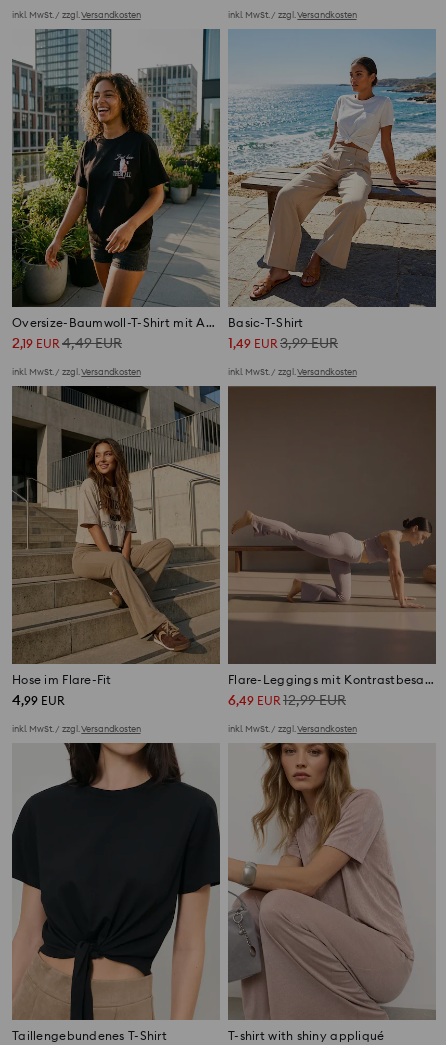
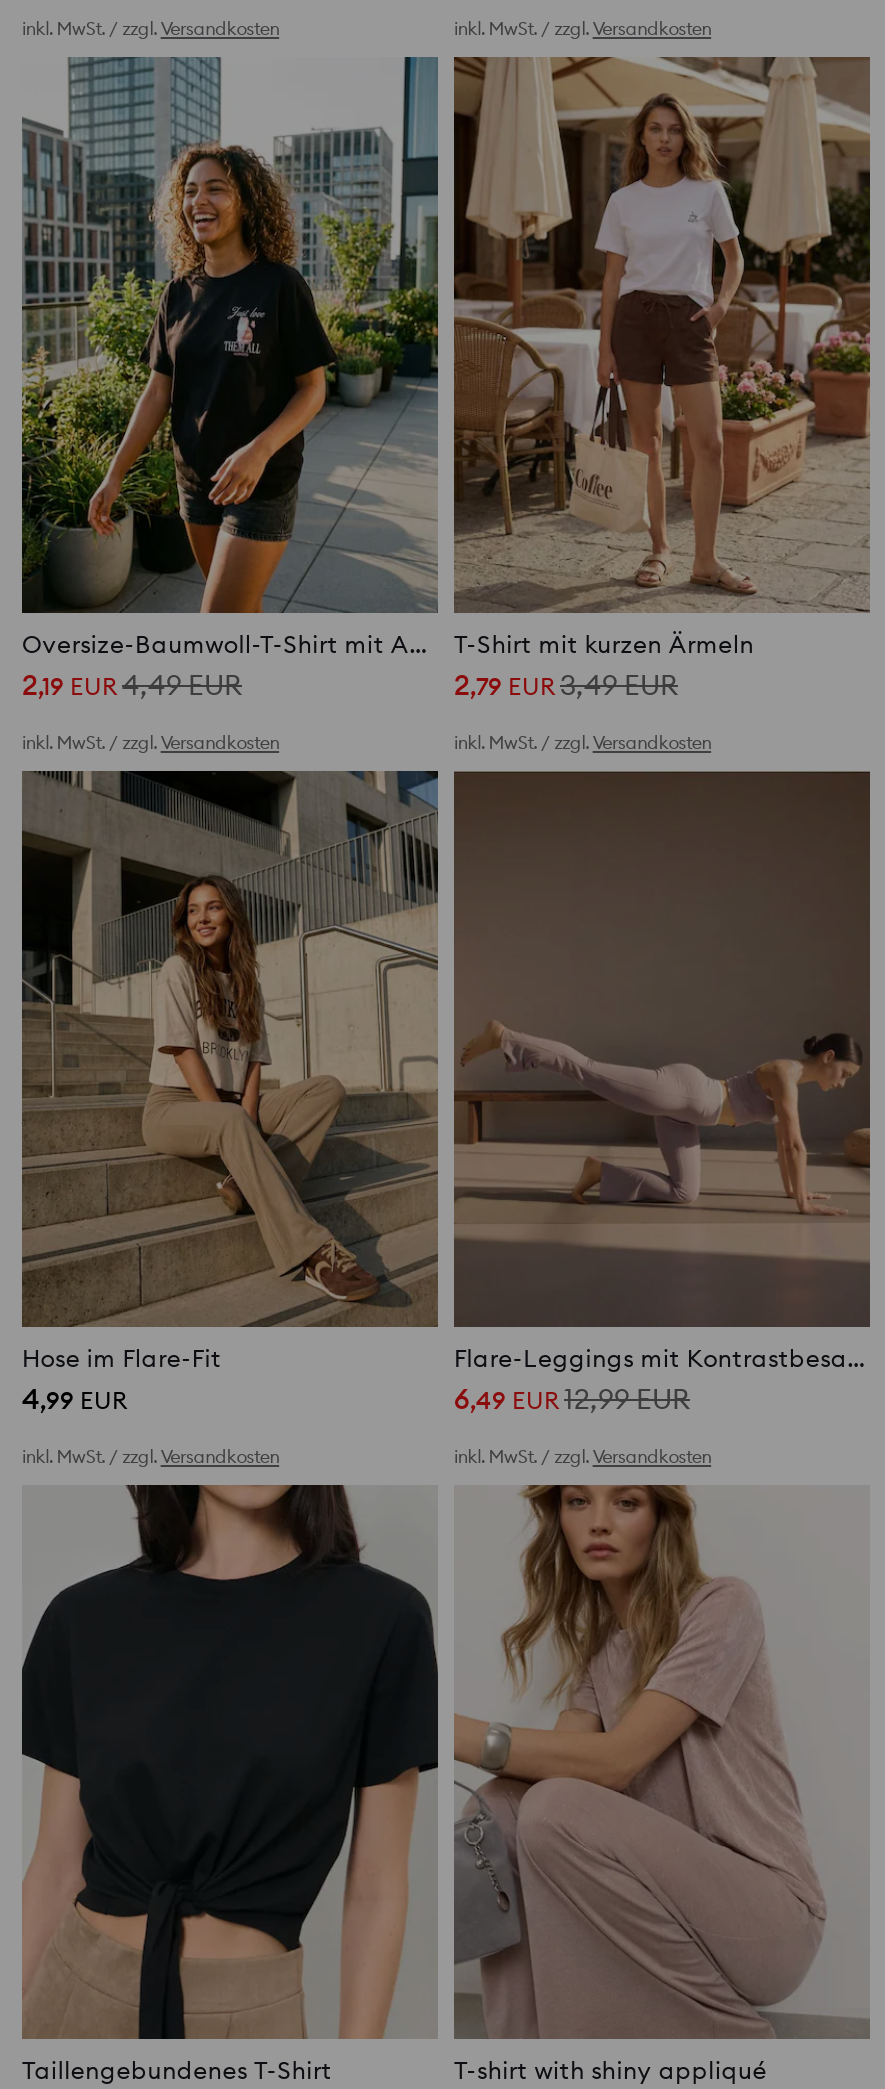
- [image]
- Basic-T-Shirt
- 1,49 EUR 3,99 EUR
+ [image]
+ T-Shirt mit kurzen Ärmeln
+ 2,79 EUR 3,49 EUR
